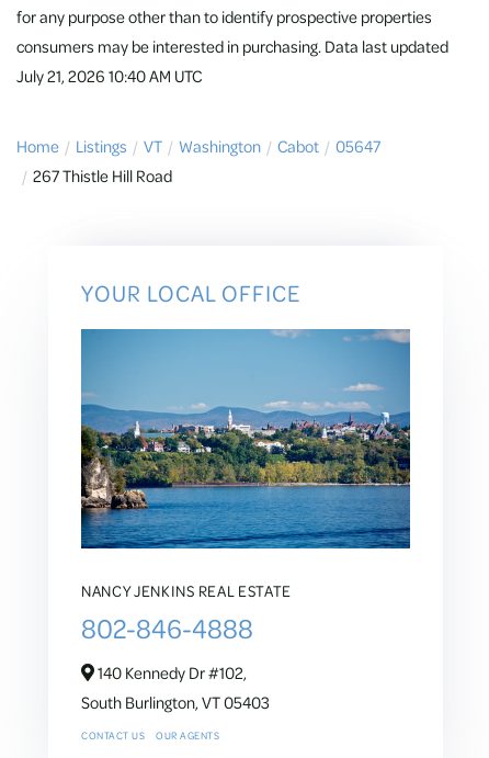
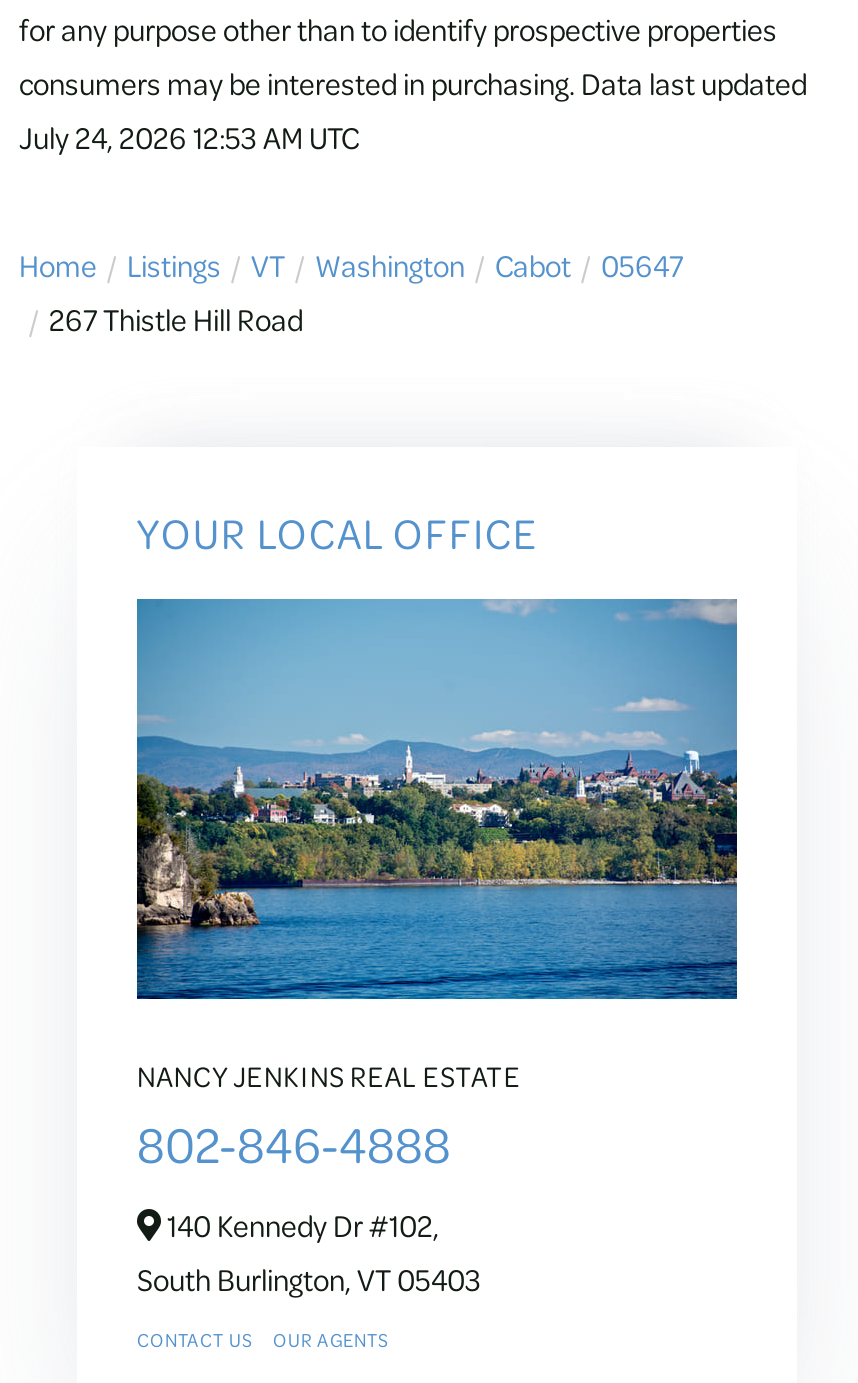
- July 21, 2026 10:40 AM UTC
+ July 24, 2026 12:53 AM UTC
